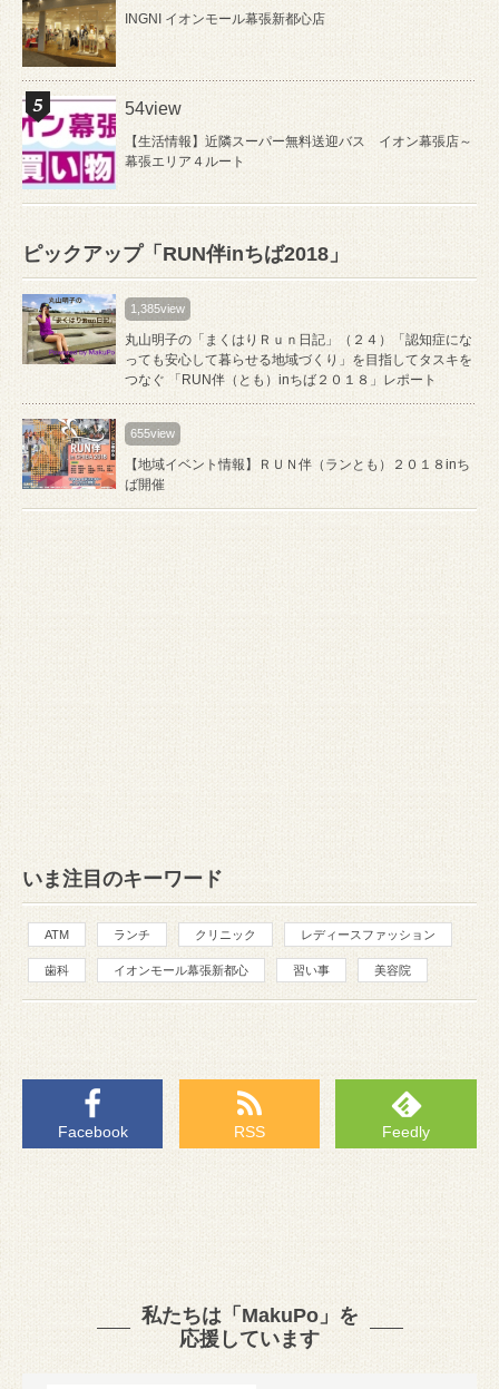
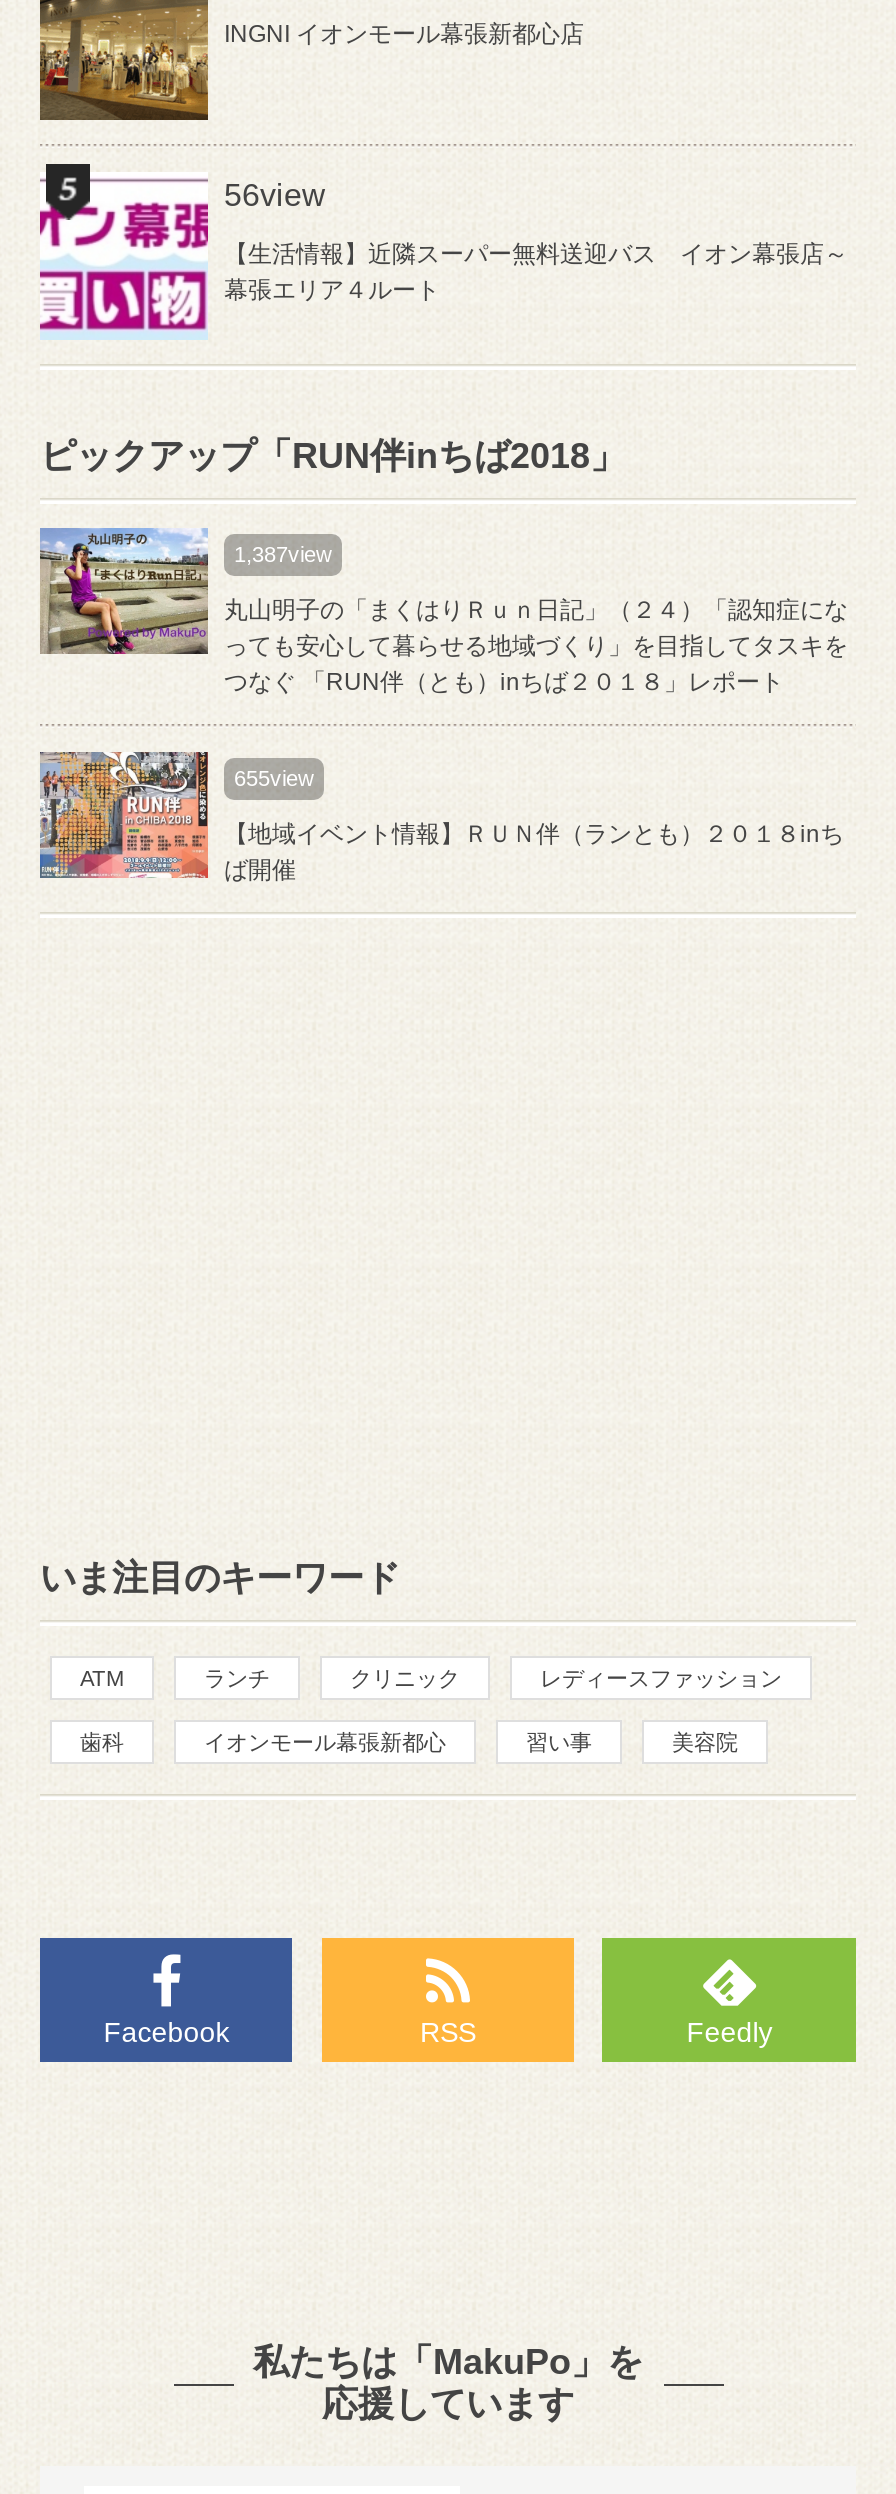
- 54view
+ 56view

- 1,385view
+ 1,387view
